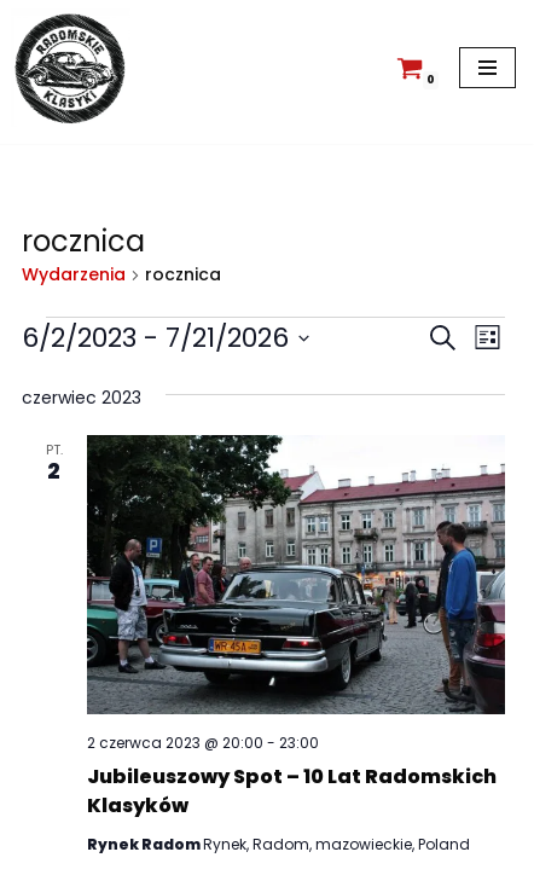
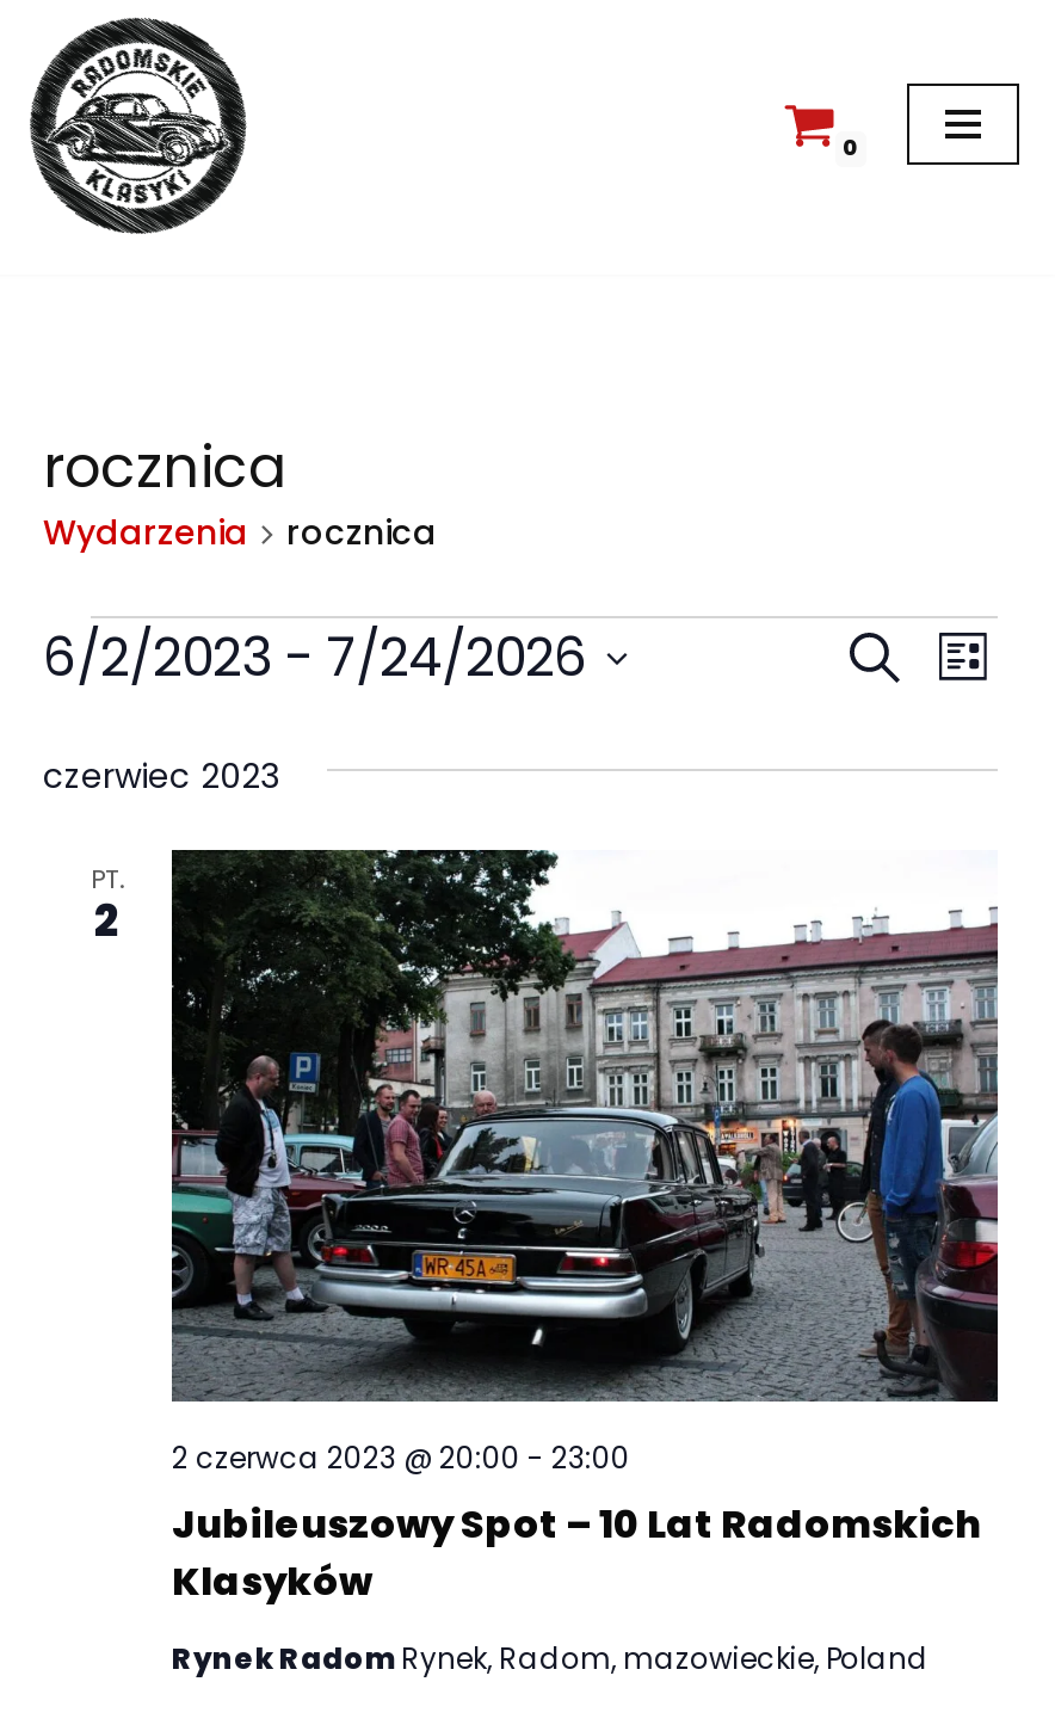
- 6/2/2023 - 7/21/2026
+ 6/2/2023 - 7/24/2026
